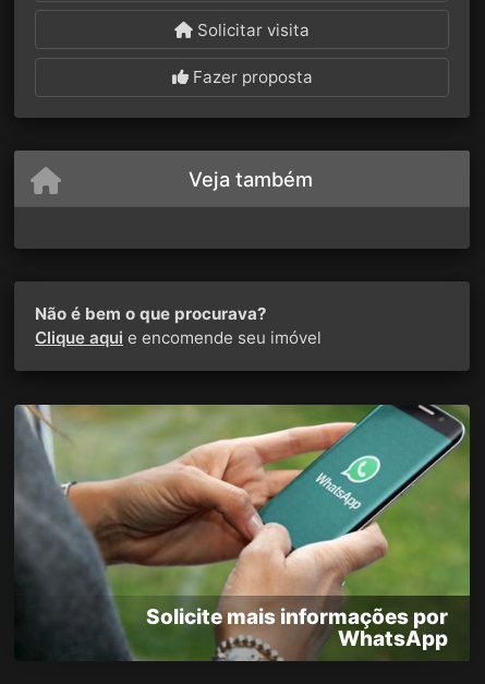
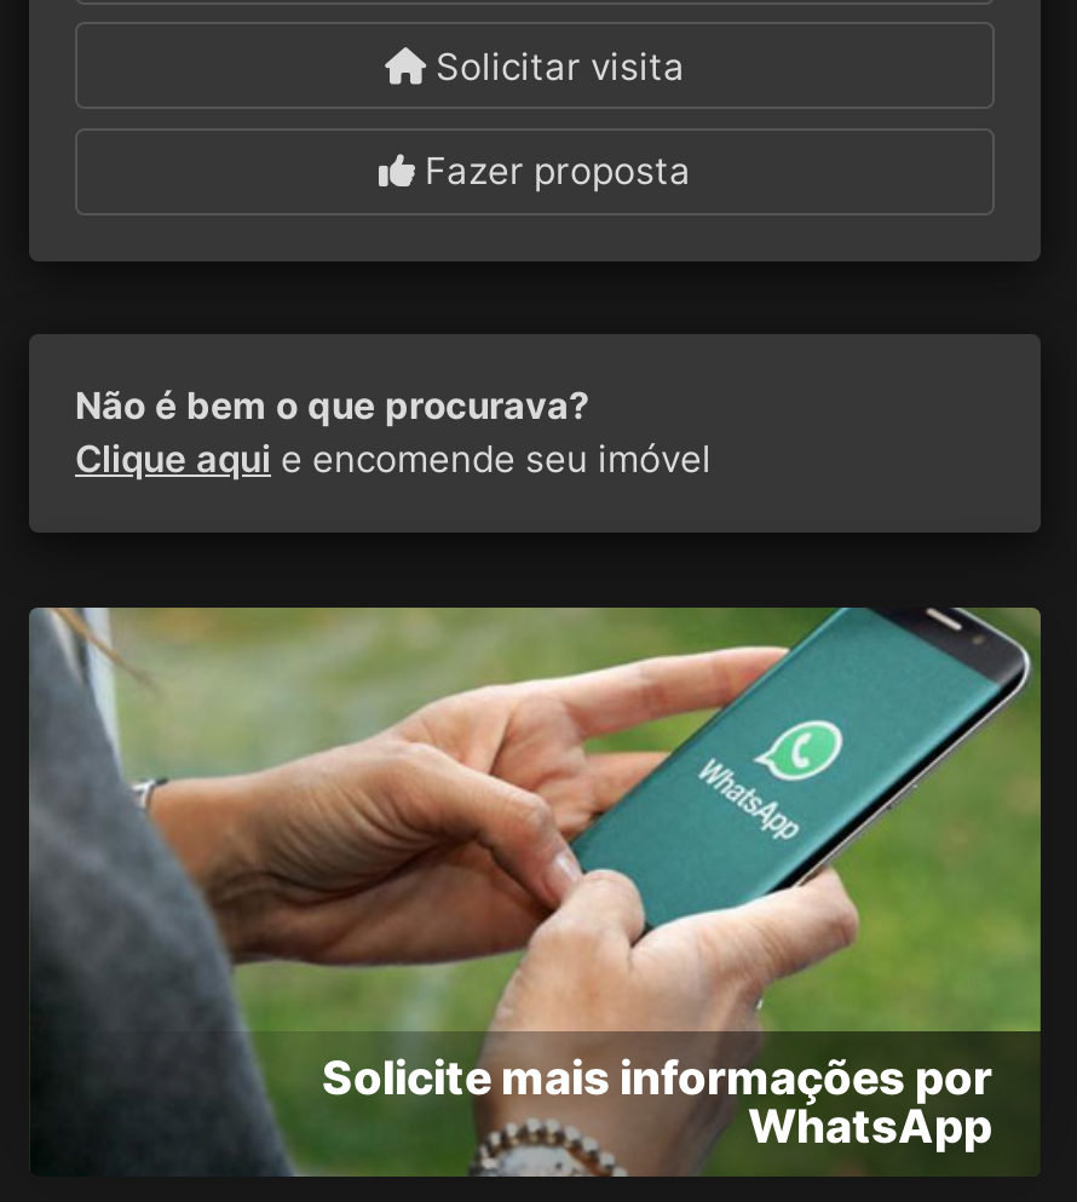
- Veja também
